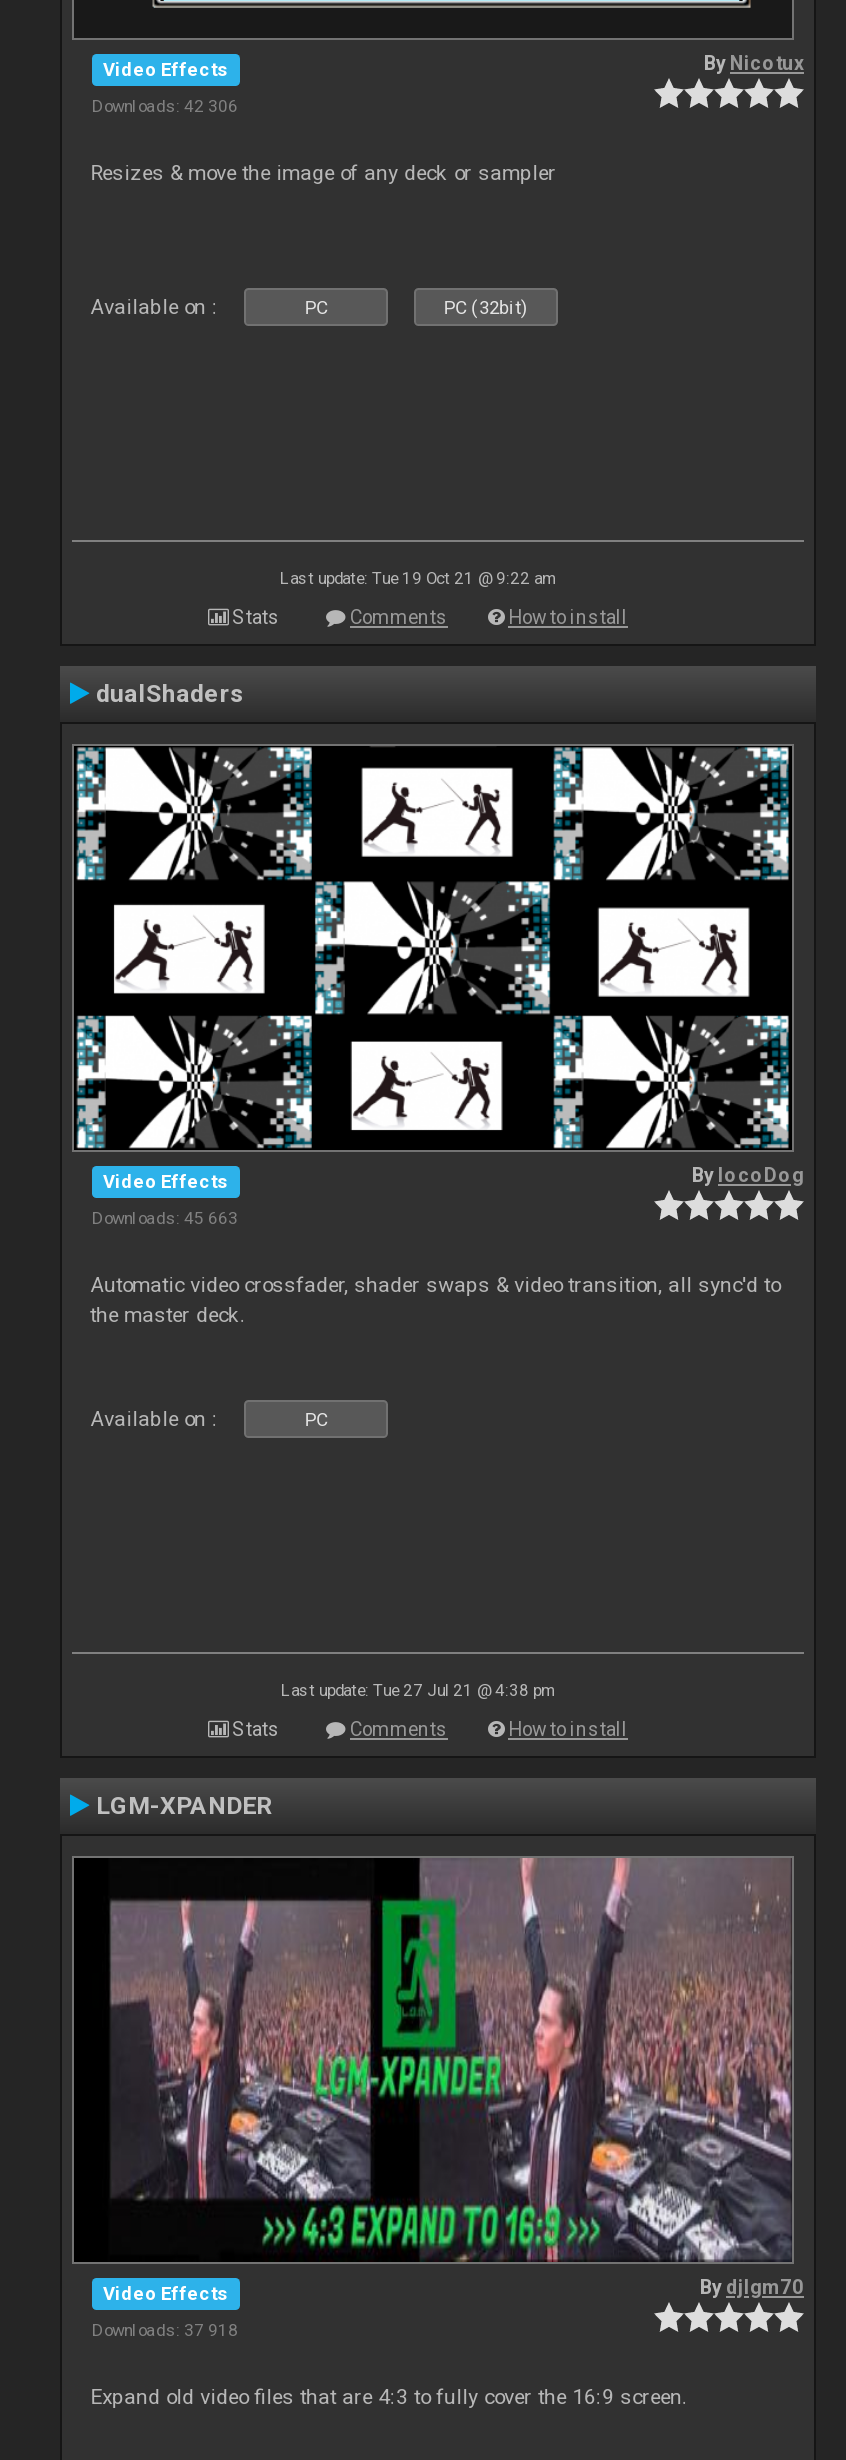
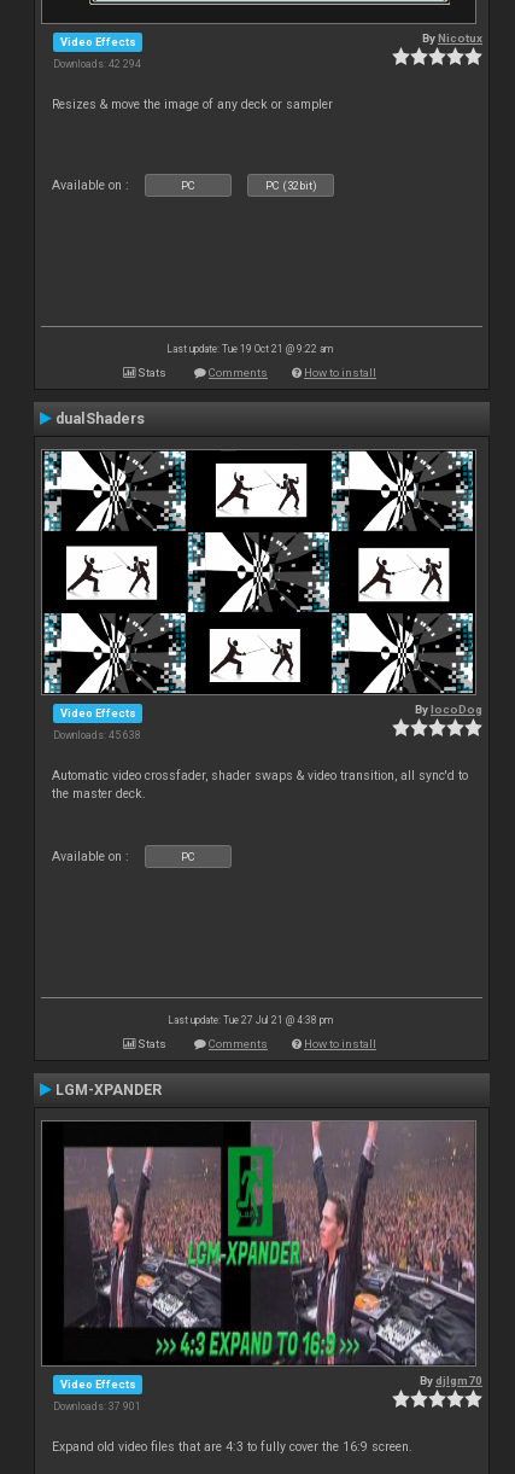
- Downloads: 42 306
+ Downloads: 42 294

- Downloads: 45 663
+ Downloads: 45 638

- Downloads: 37 918
+ Downloads: 37 901
